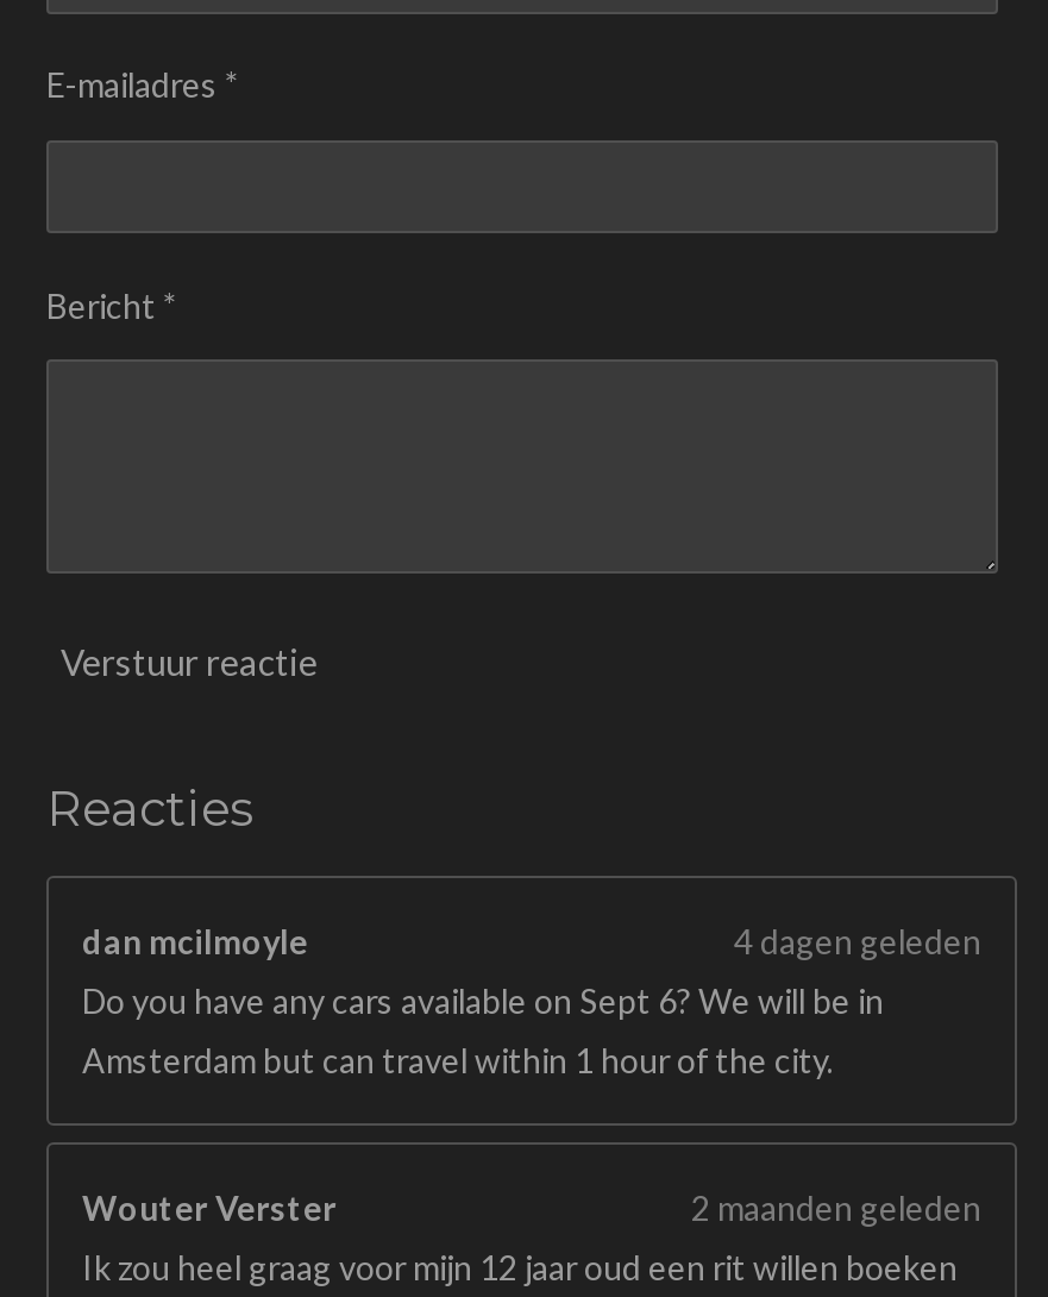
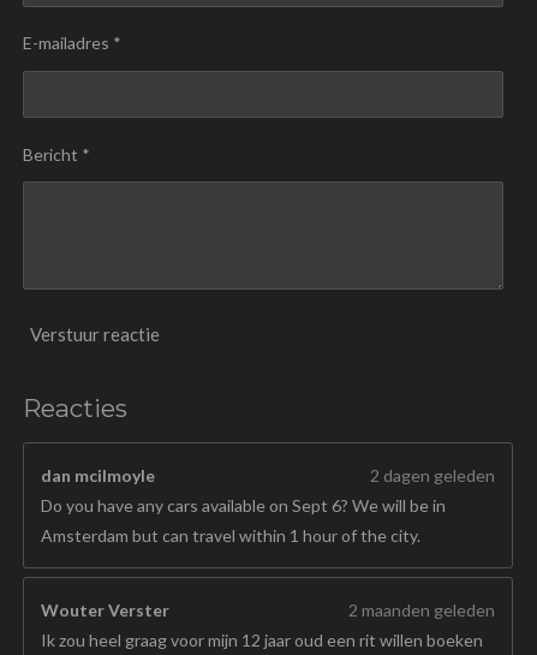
- 4 dagen geleden
+ 2 dagen geleden
